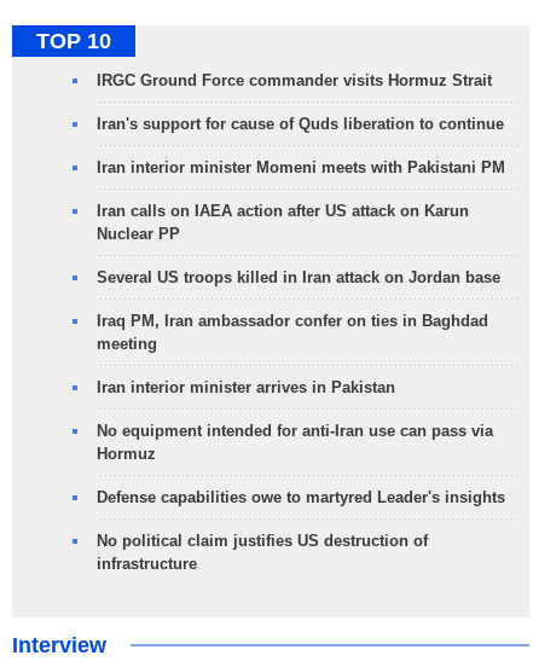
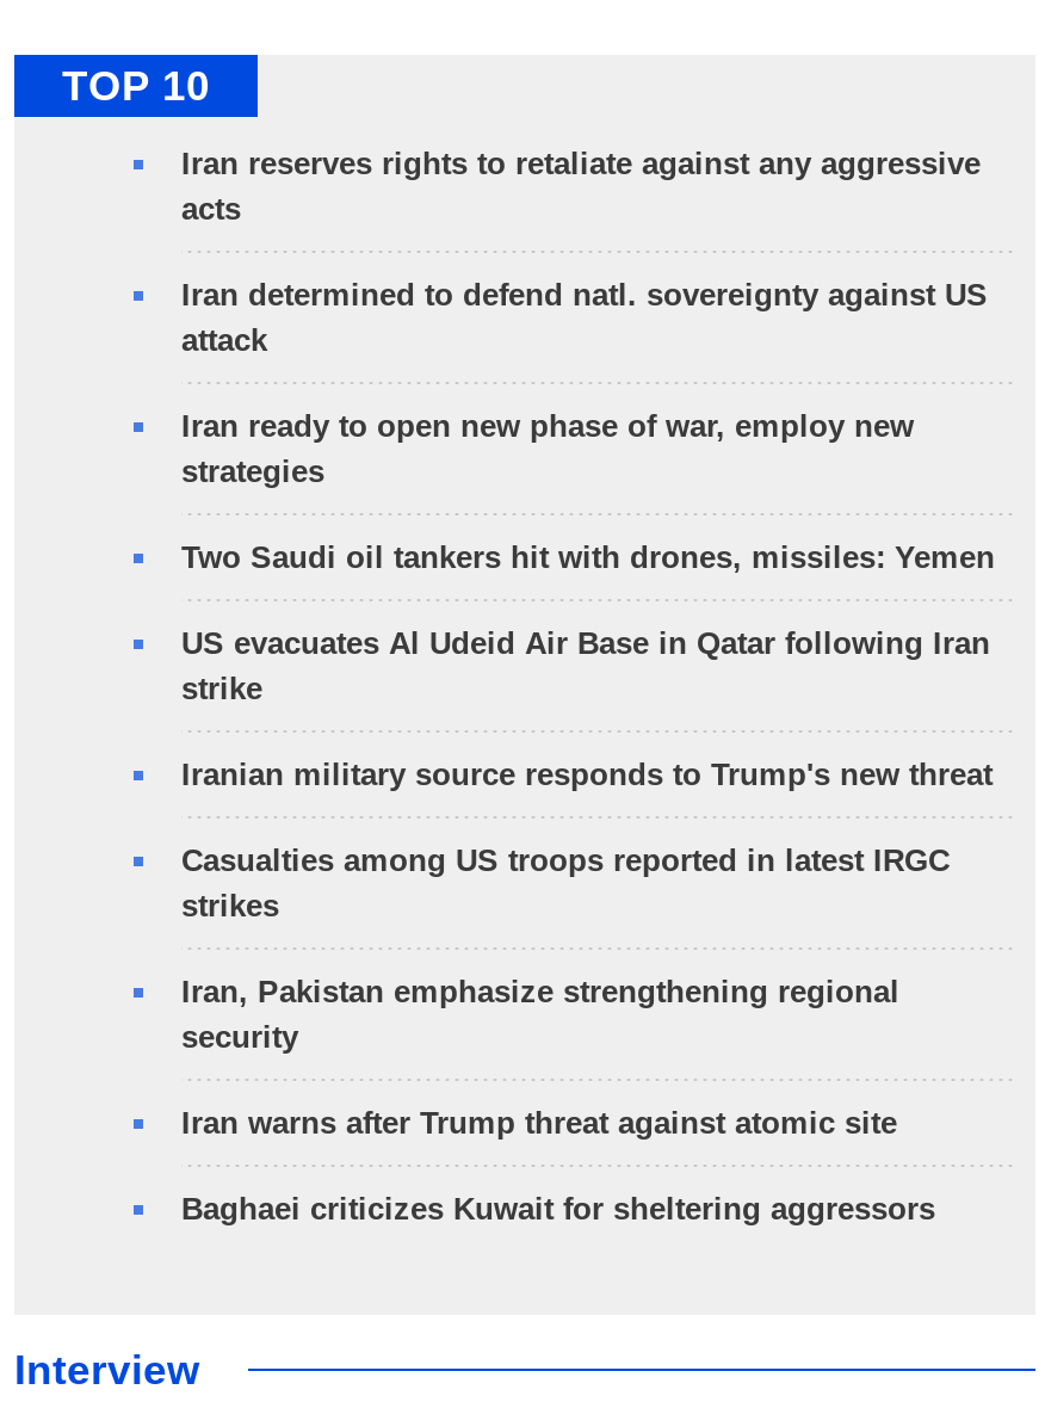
- IRGC Ground Force commander visits Hormuz Strait
+ Iran reserves rights to retaliate against any aggressive
+ acts

- Iran's support for cause of Quds liberation to continue
+ Iran determined to defend natl. sovereignty against US
+ attack

- Iran interior minister Momeni meets with Pakistani PM
+ Iran ready to open new phase of war, employ new
+ strategies

- Iran calls on IAEA action after US attack on Karun
- Nuclear PP
+ Two Saudi oil tankers hit with drones, missiles: Yemen

- Several US troops killed in Iran attack on Jordan base
+ US evacuates Al Udeid Air Base in Qatar following Iran
+ strike

- Iraq PM, Iran ambassador confer on ties in Baghdad
- meeting
+ Iranian military source responds to Trump's new threat

- Iran interior minister arrives in Pakistan
+ Casualties among US troops reported in latest IRGC
+ strikes

- No equipment intended for anti-Iran use can pass via
- Hormuz
+ Iran, Pakistan emphasize strengthening regional
+ security

- Defense capabilities owe to martyred Leader's insights
+ Iran warns after Trump threat against atomic site

- No political claim justifies US destruction of
- infrastructure
+ Baghaei criticizes Kuwait for sheltering aggressors
